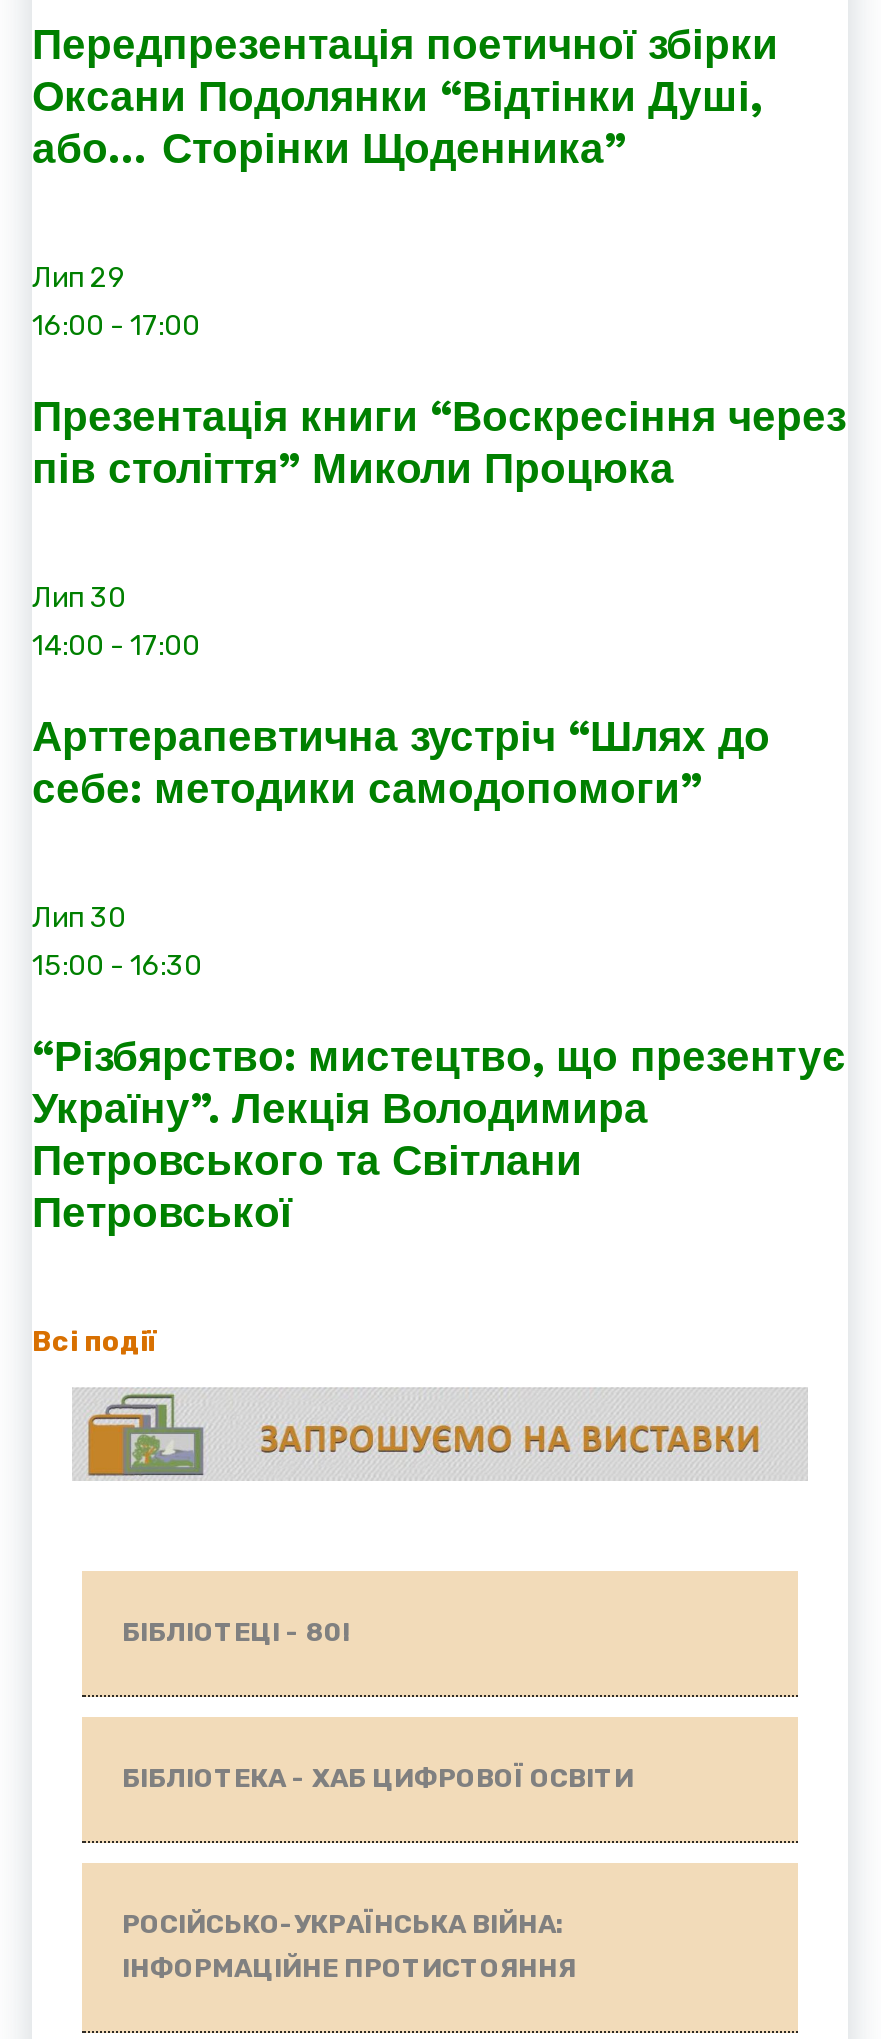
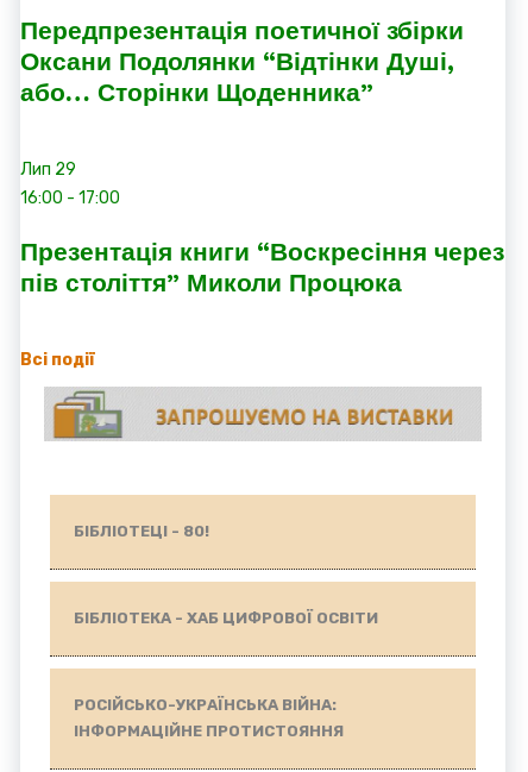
- Лип 30
- 14:00 - 17:00
- Арттерапевтична зустріч “Шлях до
- себе: методики самодопомоги”
- Лип 30
- 15:00 - 16:30
- “Різбярство: мистецтво, що презентує
- Україну”. Лекція Володимира
- Петровського та Світлани
- Петровської
